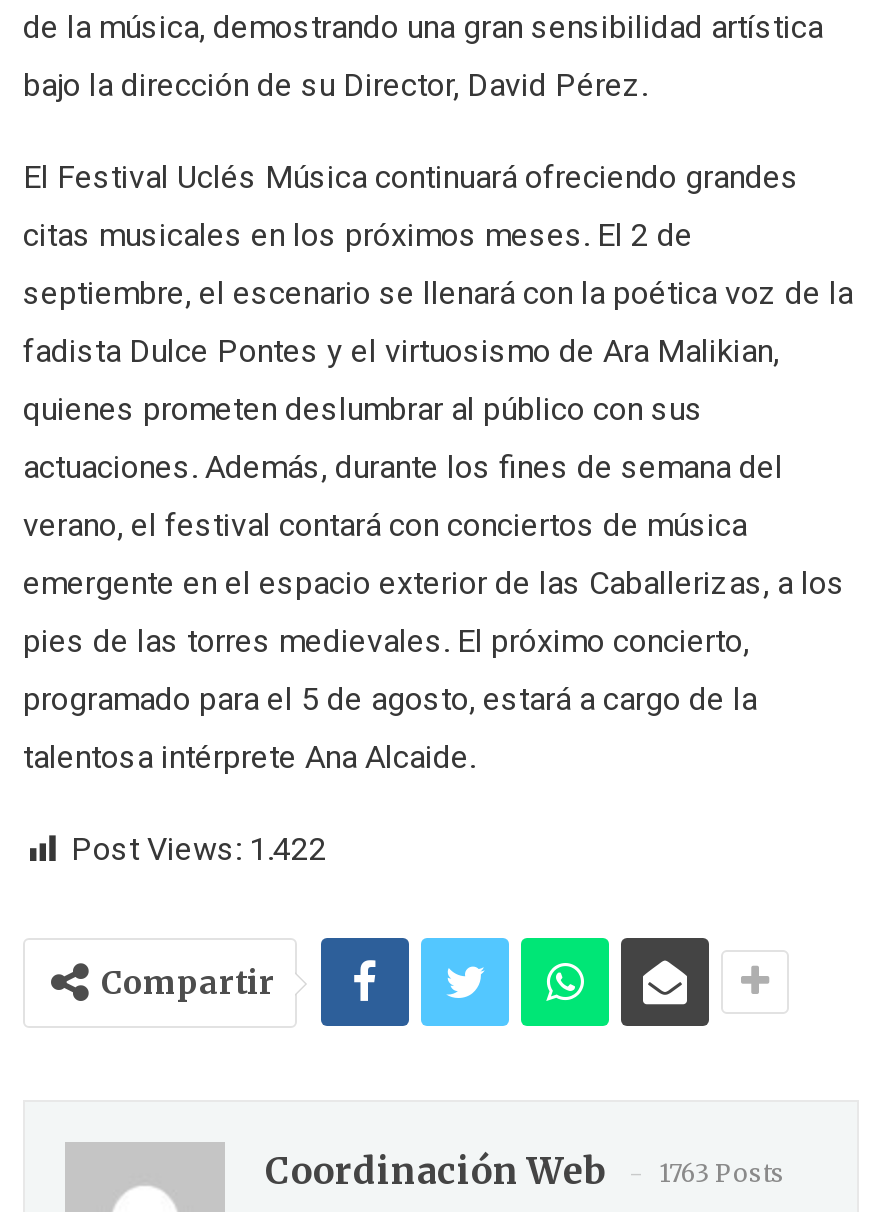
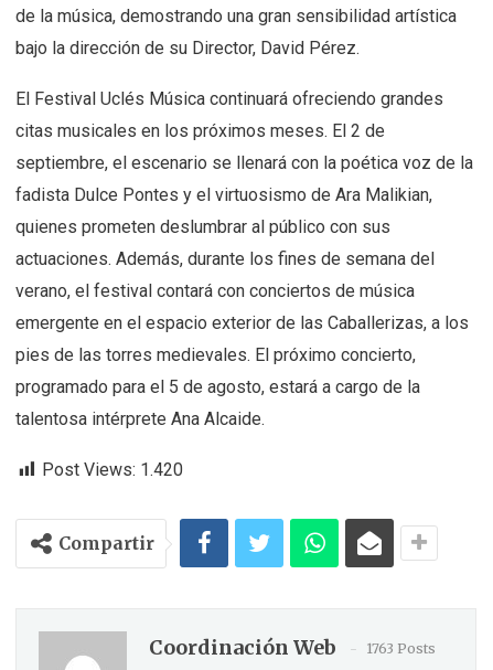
- Post Views: 1.422
+ Post Views: 1.420
